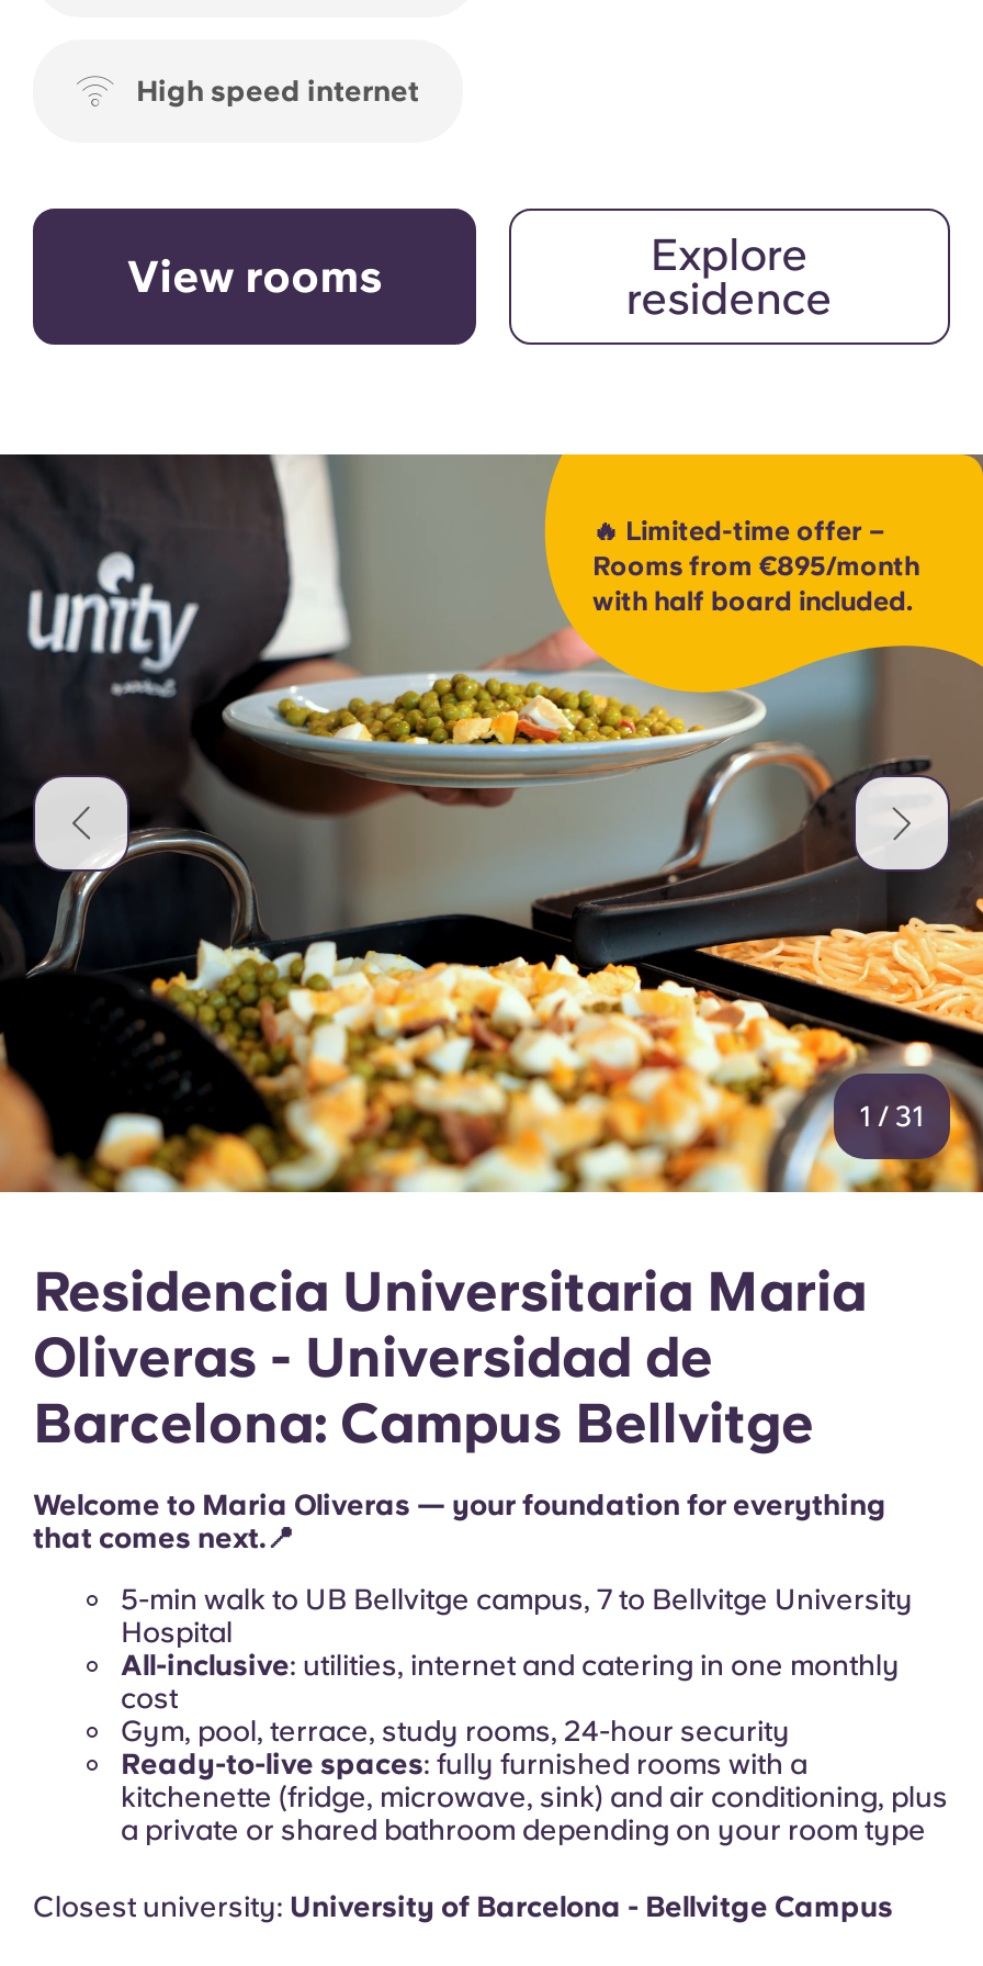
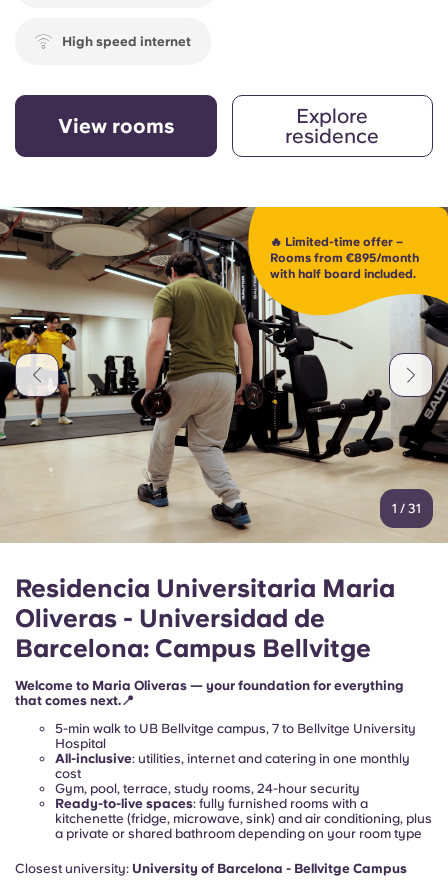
- [image]
+ [image]
